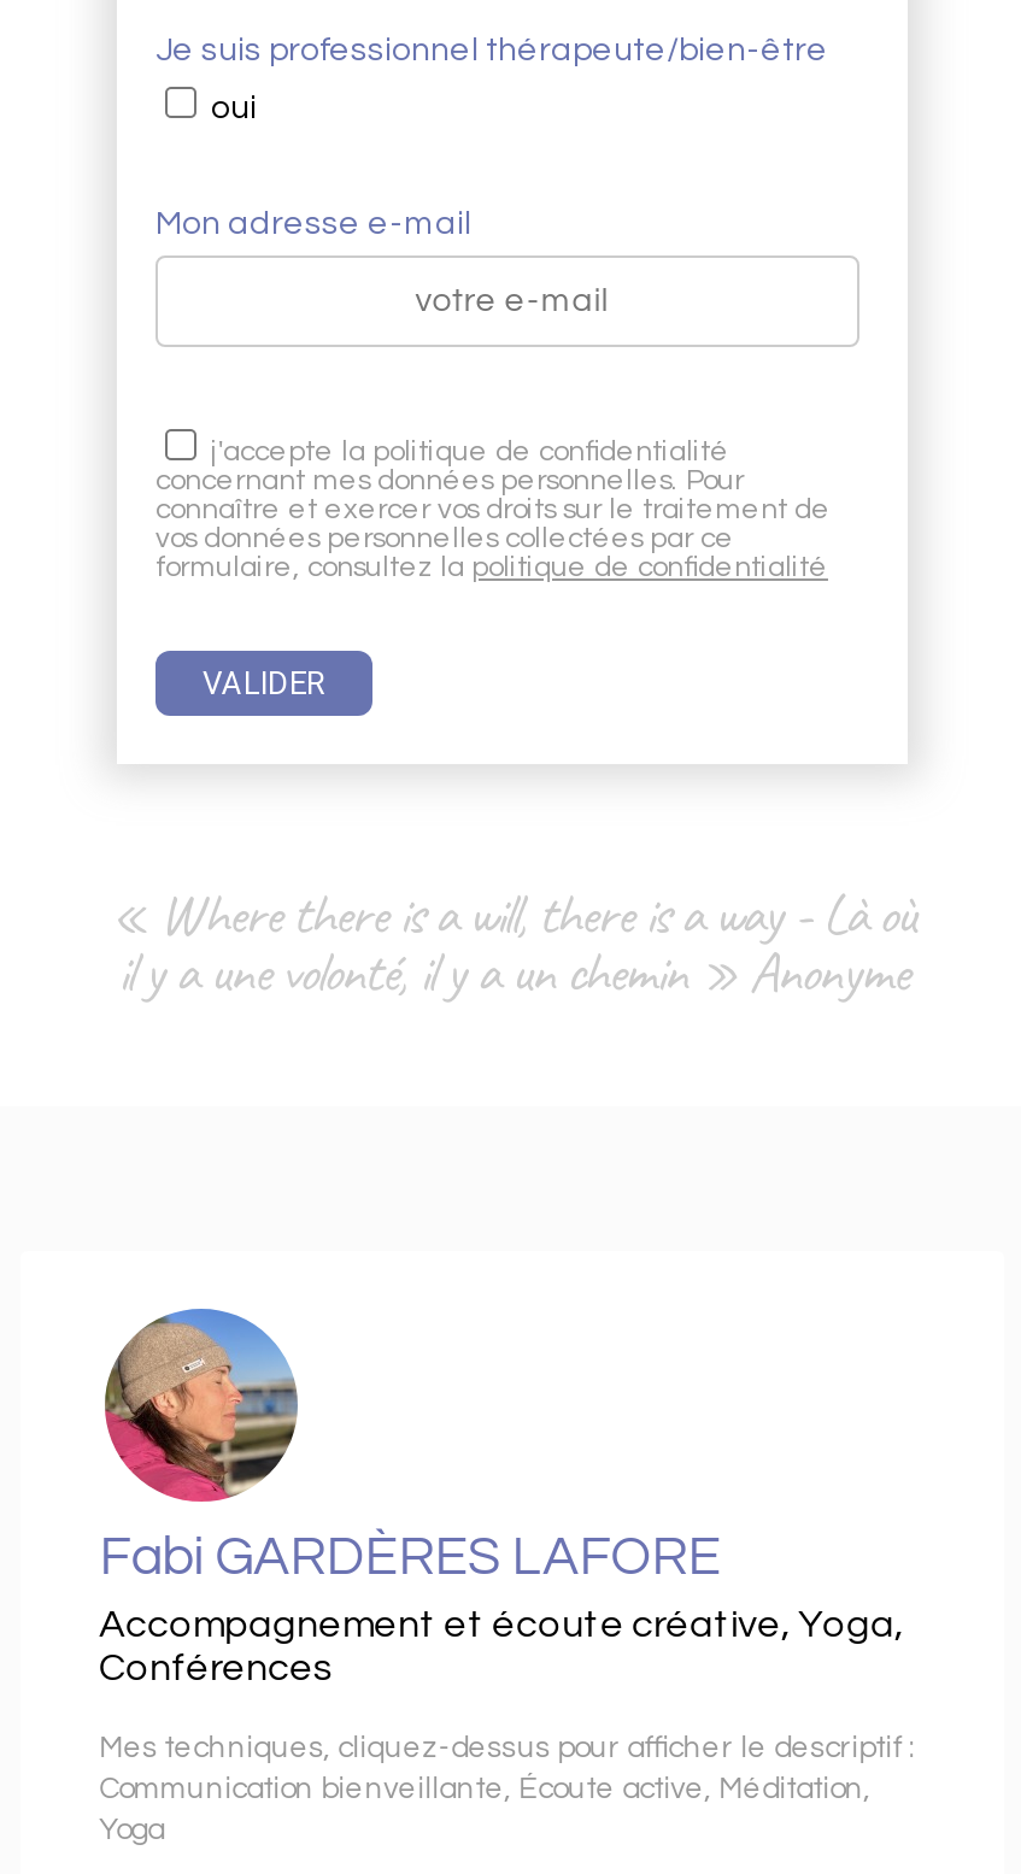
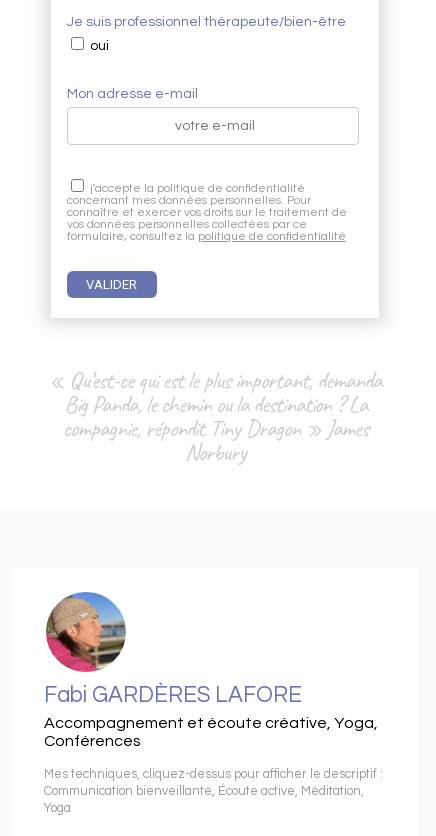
- « Where there is a will, there is a way - Là où
- il y a une volonté, il y a un chemin » Anonyme
+ « Qu’est-ce qui est le plus important, demanda
+ Big Panda, le chemin ou la destination ? La
+ compagnie, répondit Tiny Dragon » James
+ Norbury
